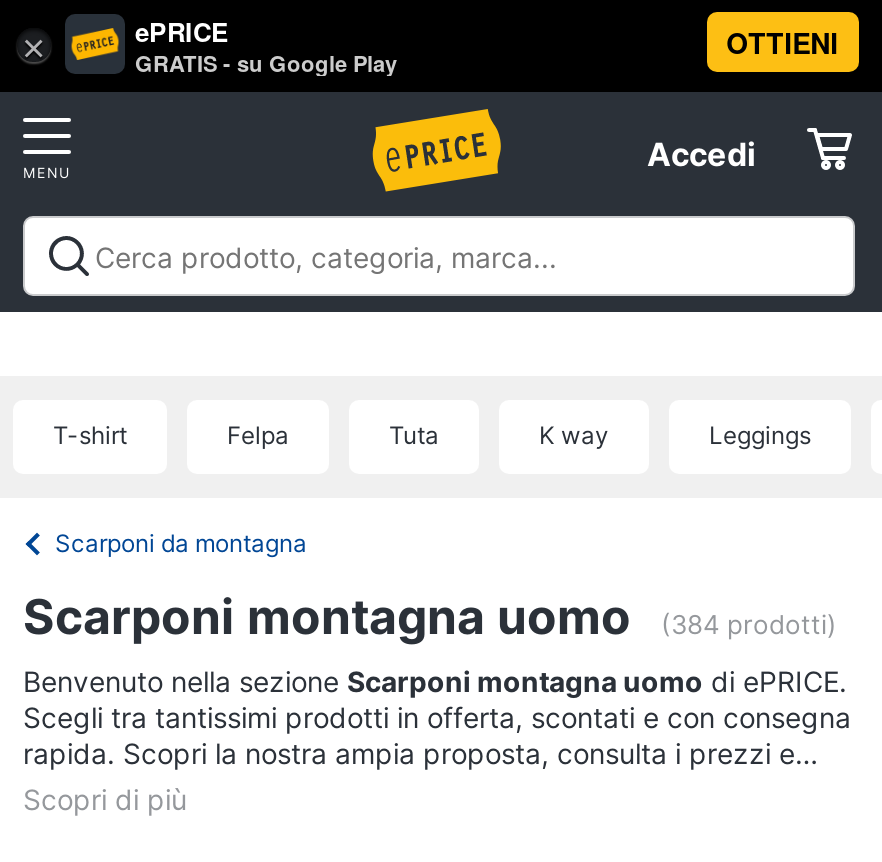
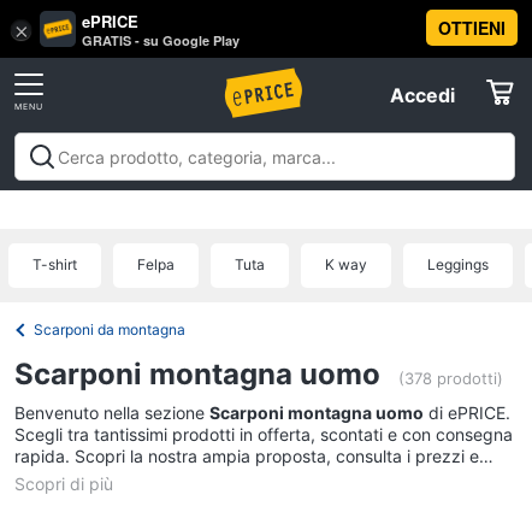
- (384 prodotti)
+ (378 prodotti)
